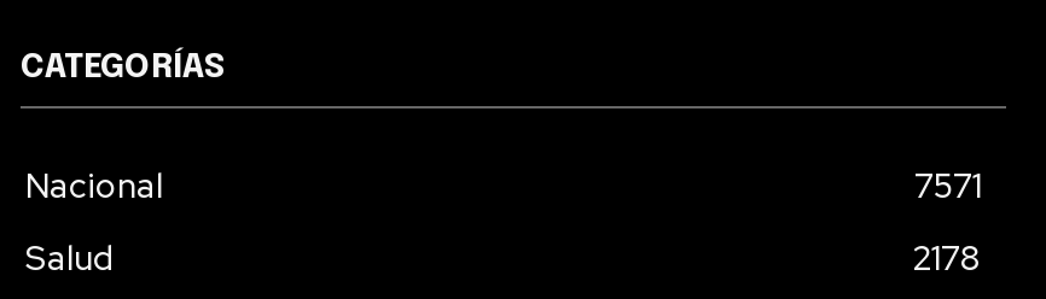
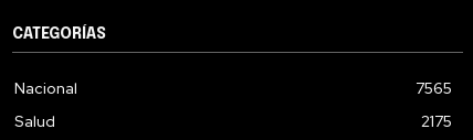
- 7571
+ 7565

- 2178
+ 2175
